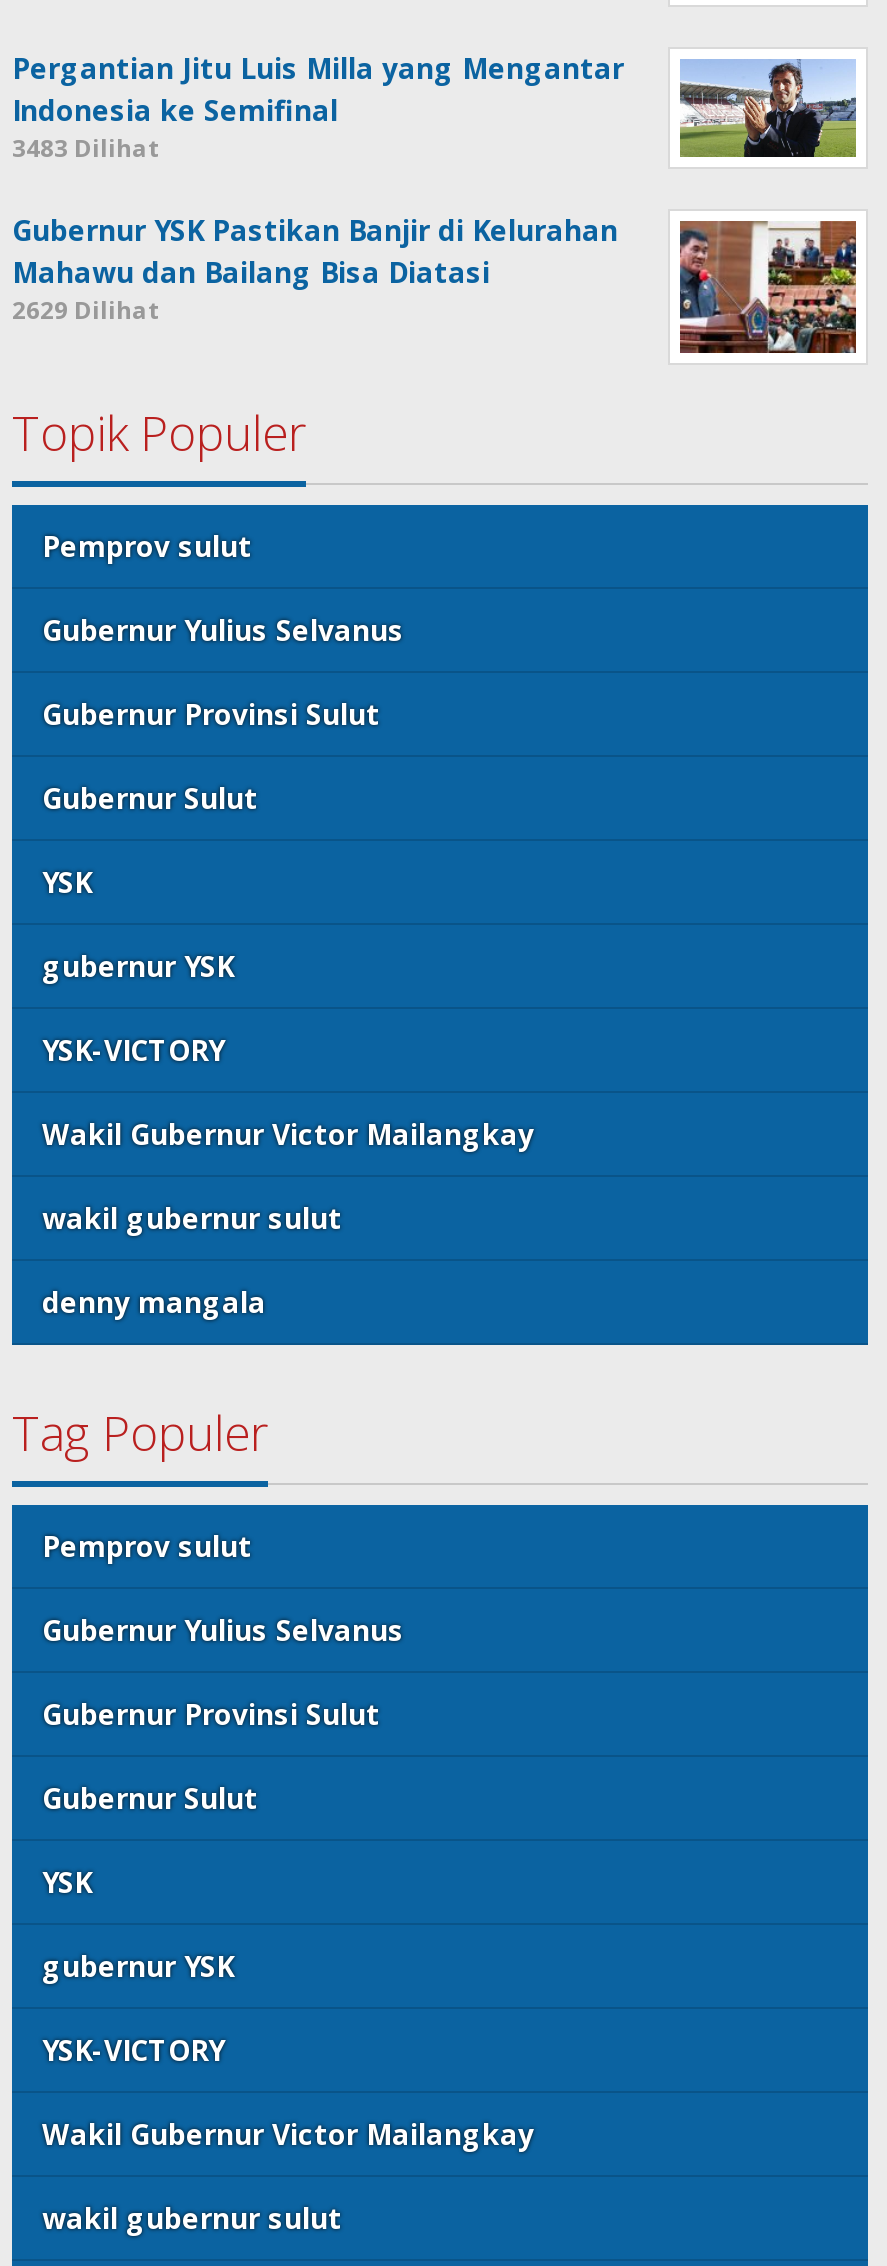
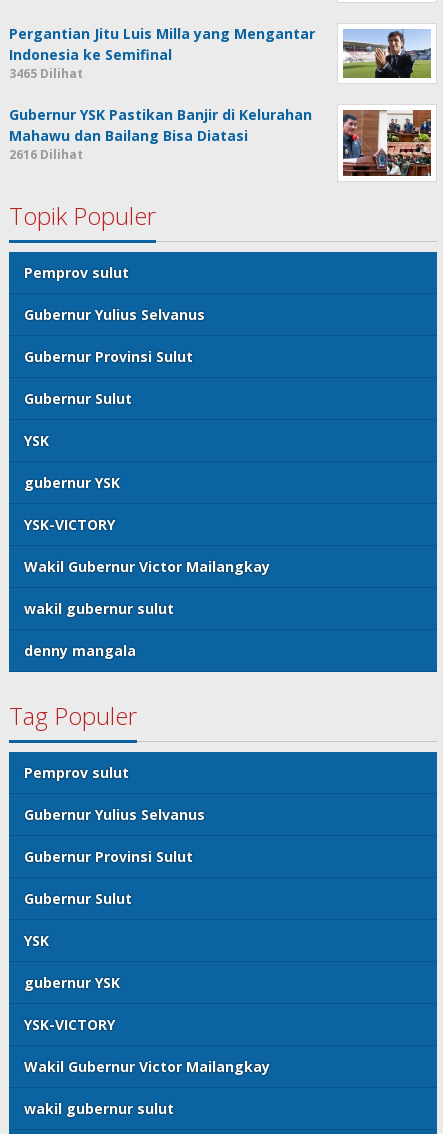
- 3483 Dilihat
+ 3465 Dilihat

- 2629 Dilihat
+ 2616 Dilihat
